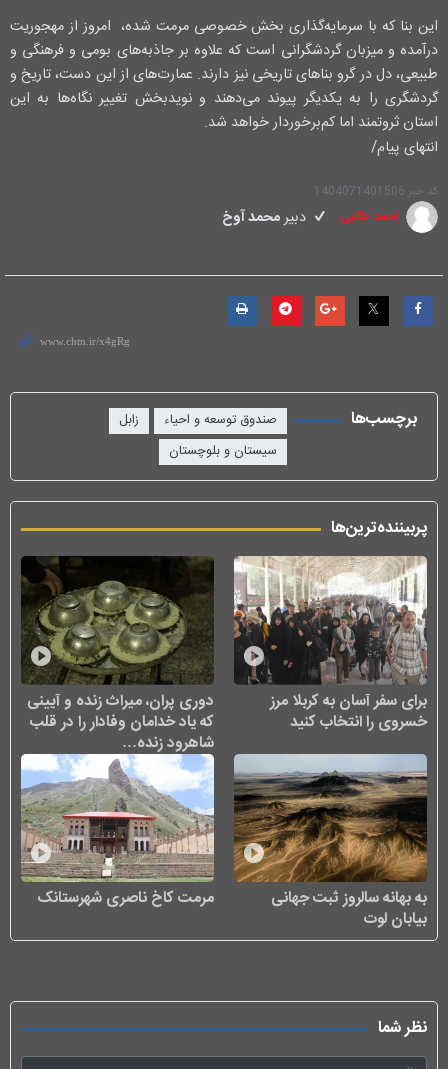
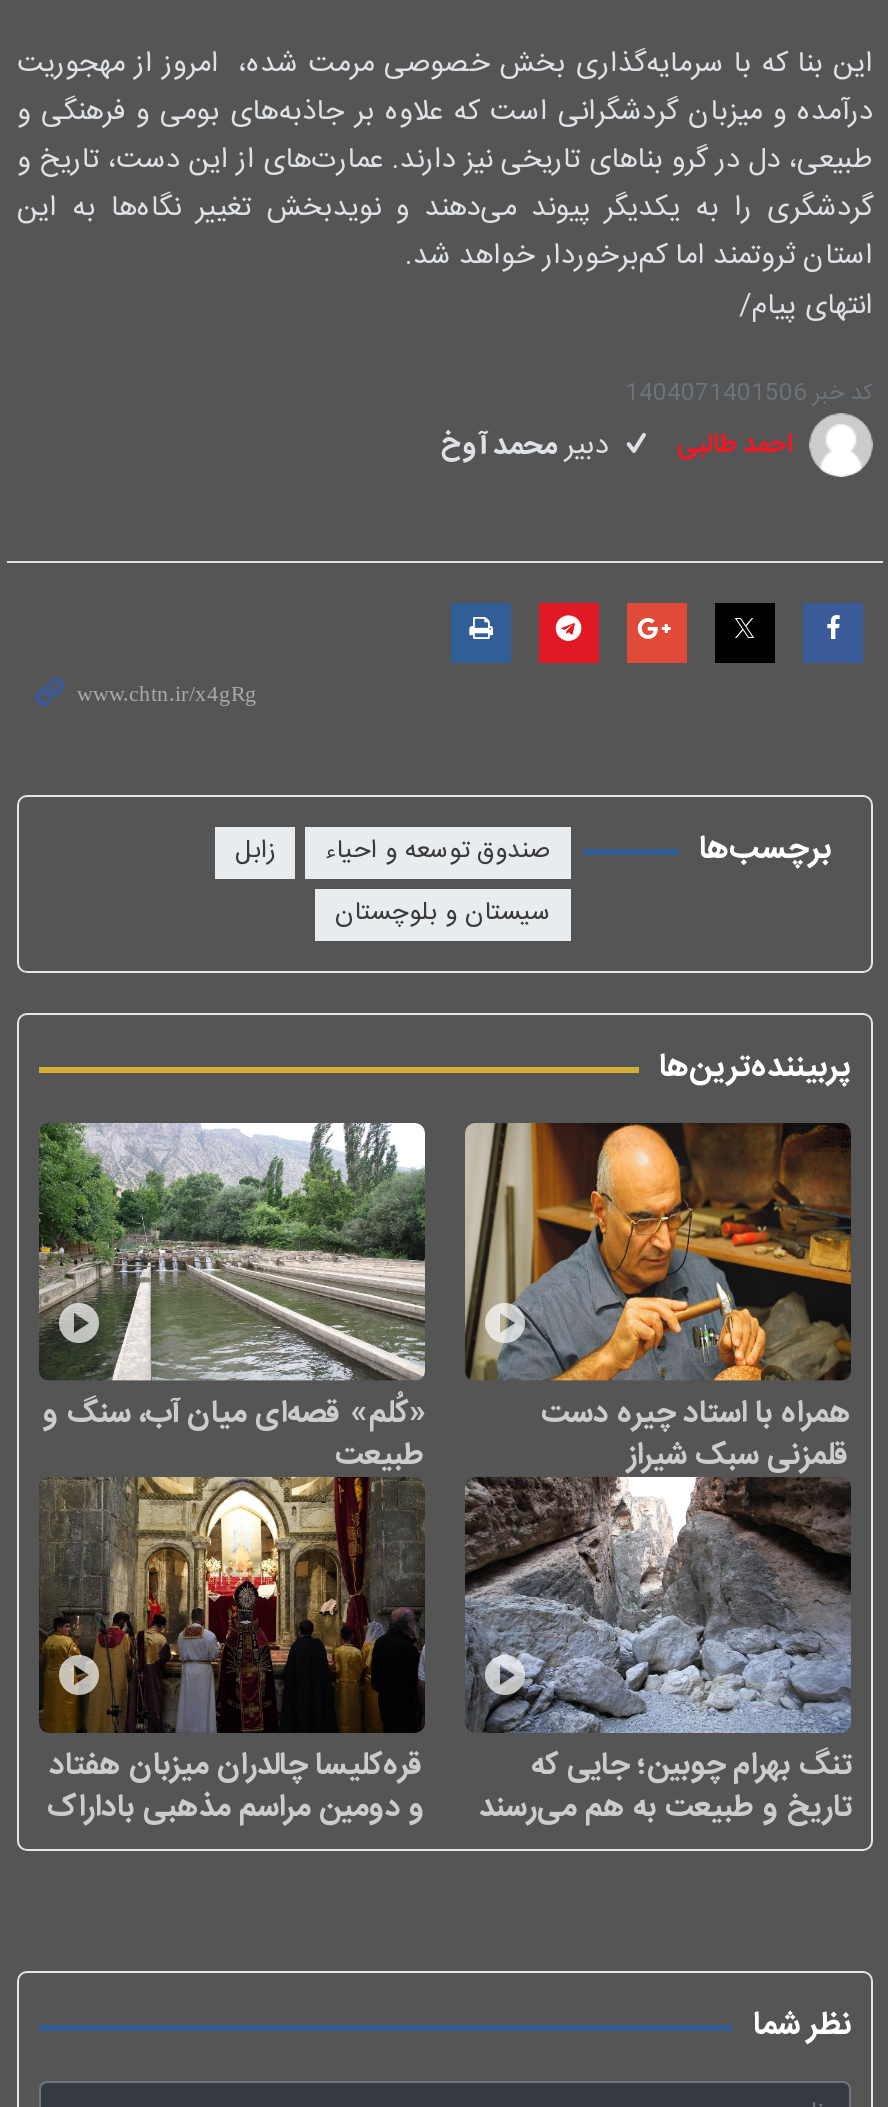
- [image]
- دوری پران، میراث زنده و آیینی
- که یاد خدامان وفادار را در قلب
- شاهرود زنده…
+ [image]
+ «کُلم» قصه‌ای میان آب، سنگ و
+ طبیعت

- [image]
- برای سفر آسان به کربلا مرز
- خسروی را انتخاب کنید
+ [image]
+ همراه با استاد چیره دست
+ قلمزنی سبک شیراز

- [image]
- مرمت کاخ ناصری شهرستانک
+ [image]
+ قره‌کلیسا چالدران میزبان هفتاد
+ و دومین مراسم مذهبی باداراک

- [image]
- به بهانه سالروز ثبت جهانی
- بیابان لوت
+ [image]
+ تنگ بهرام چوبین؛ جایی که
+ تاریخ و طبیعت به هم می‌رسند
